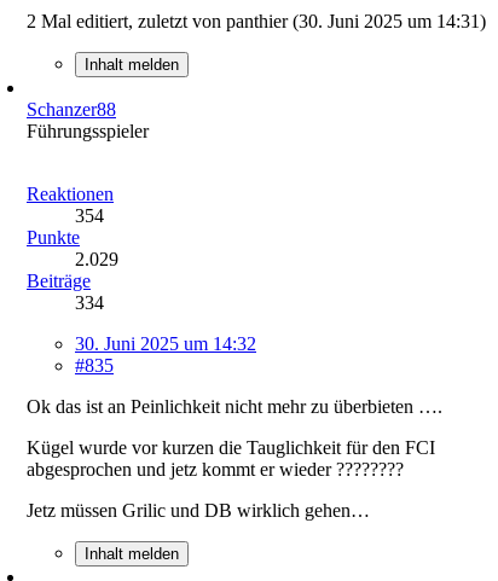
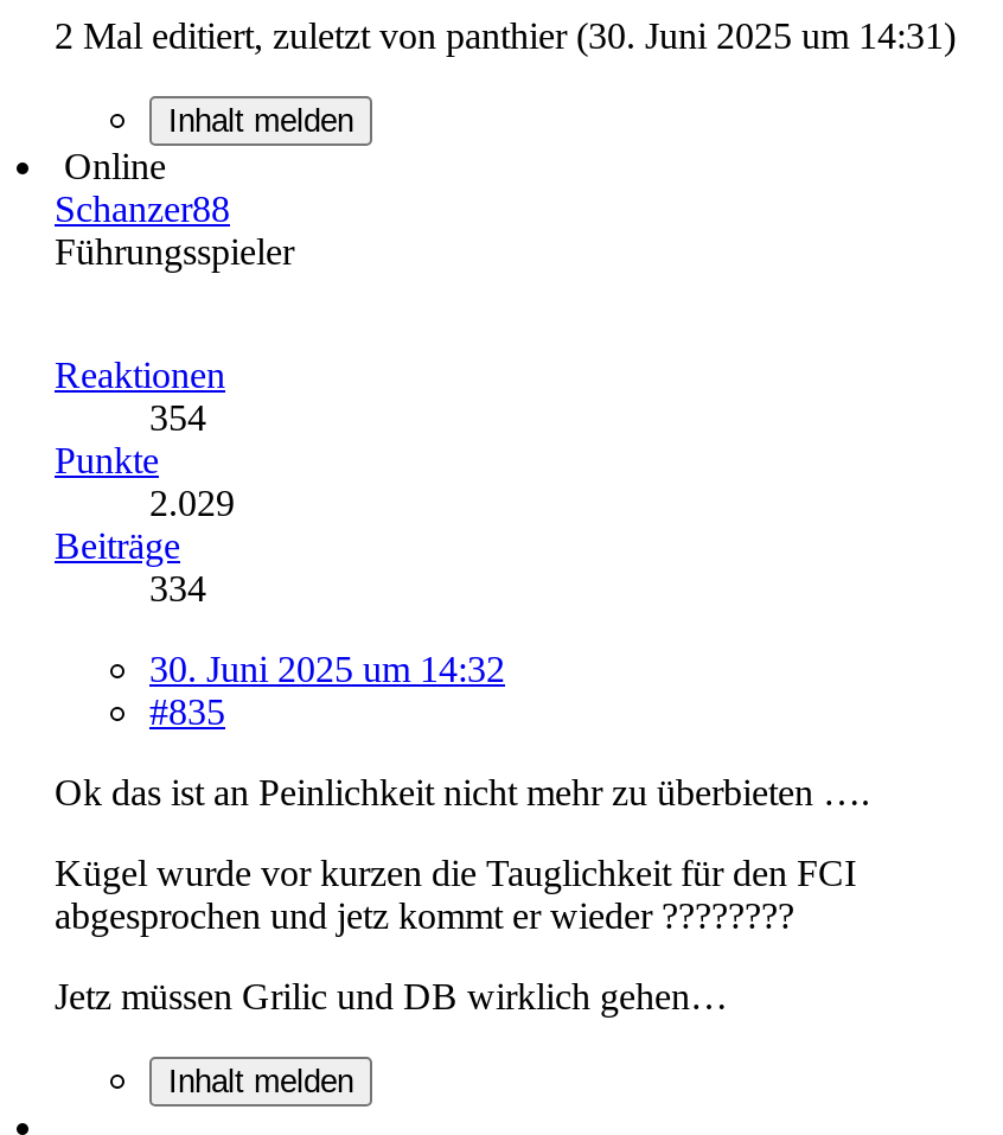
+ Online
